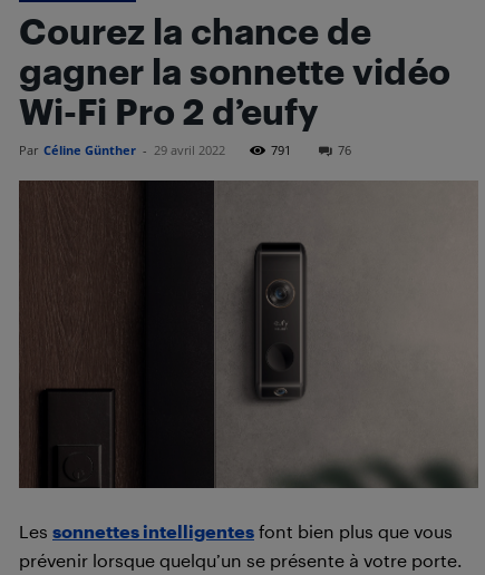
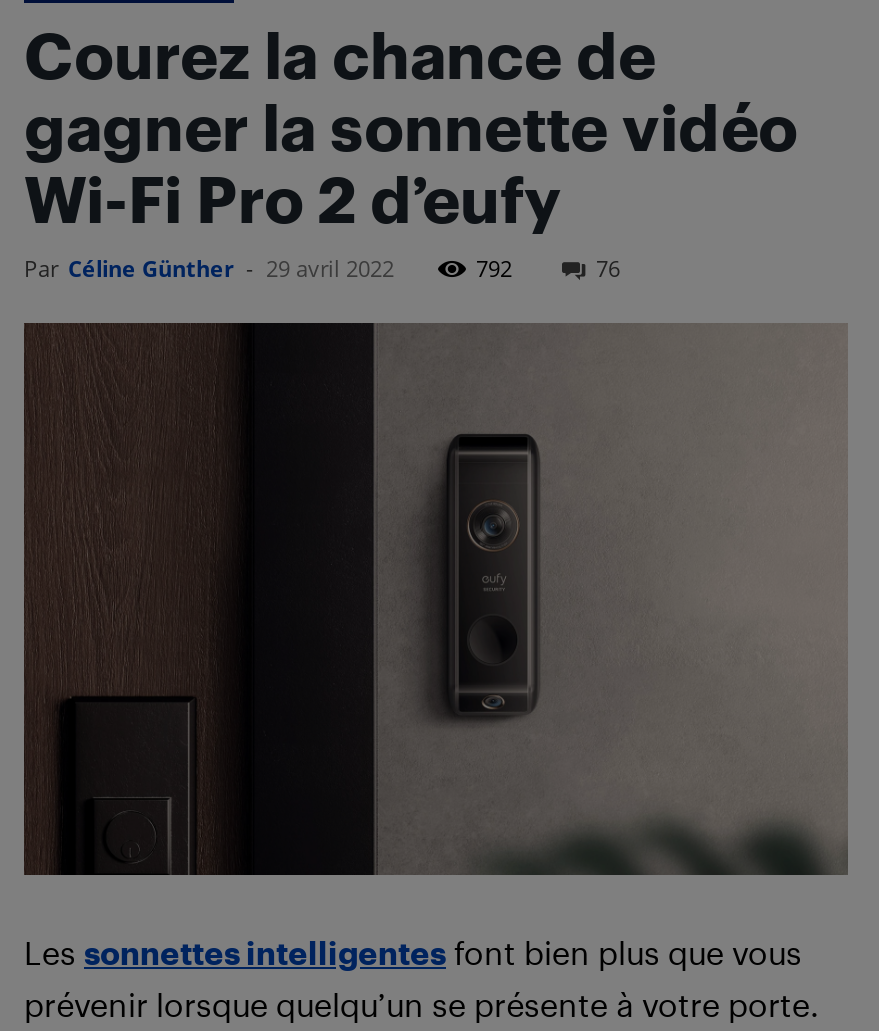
- 791
+ 792
